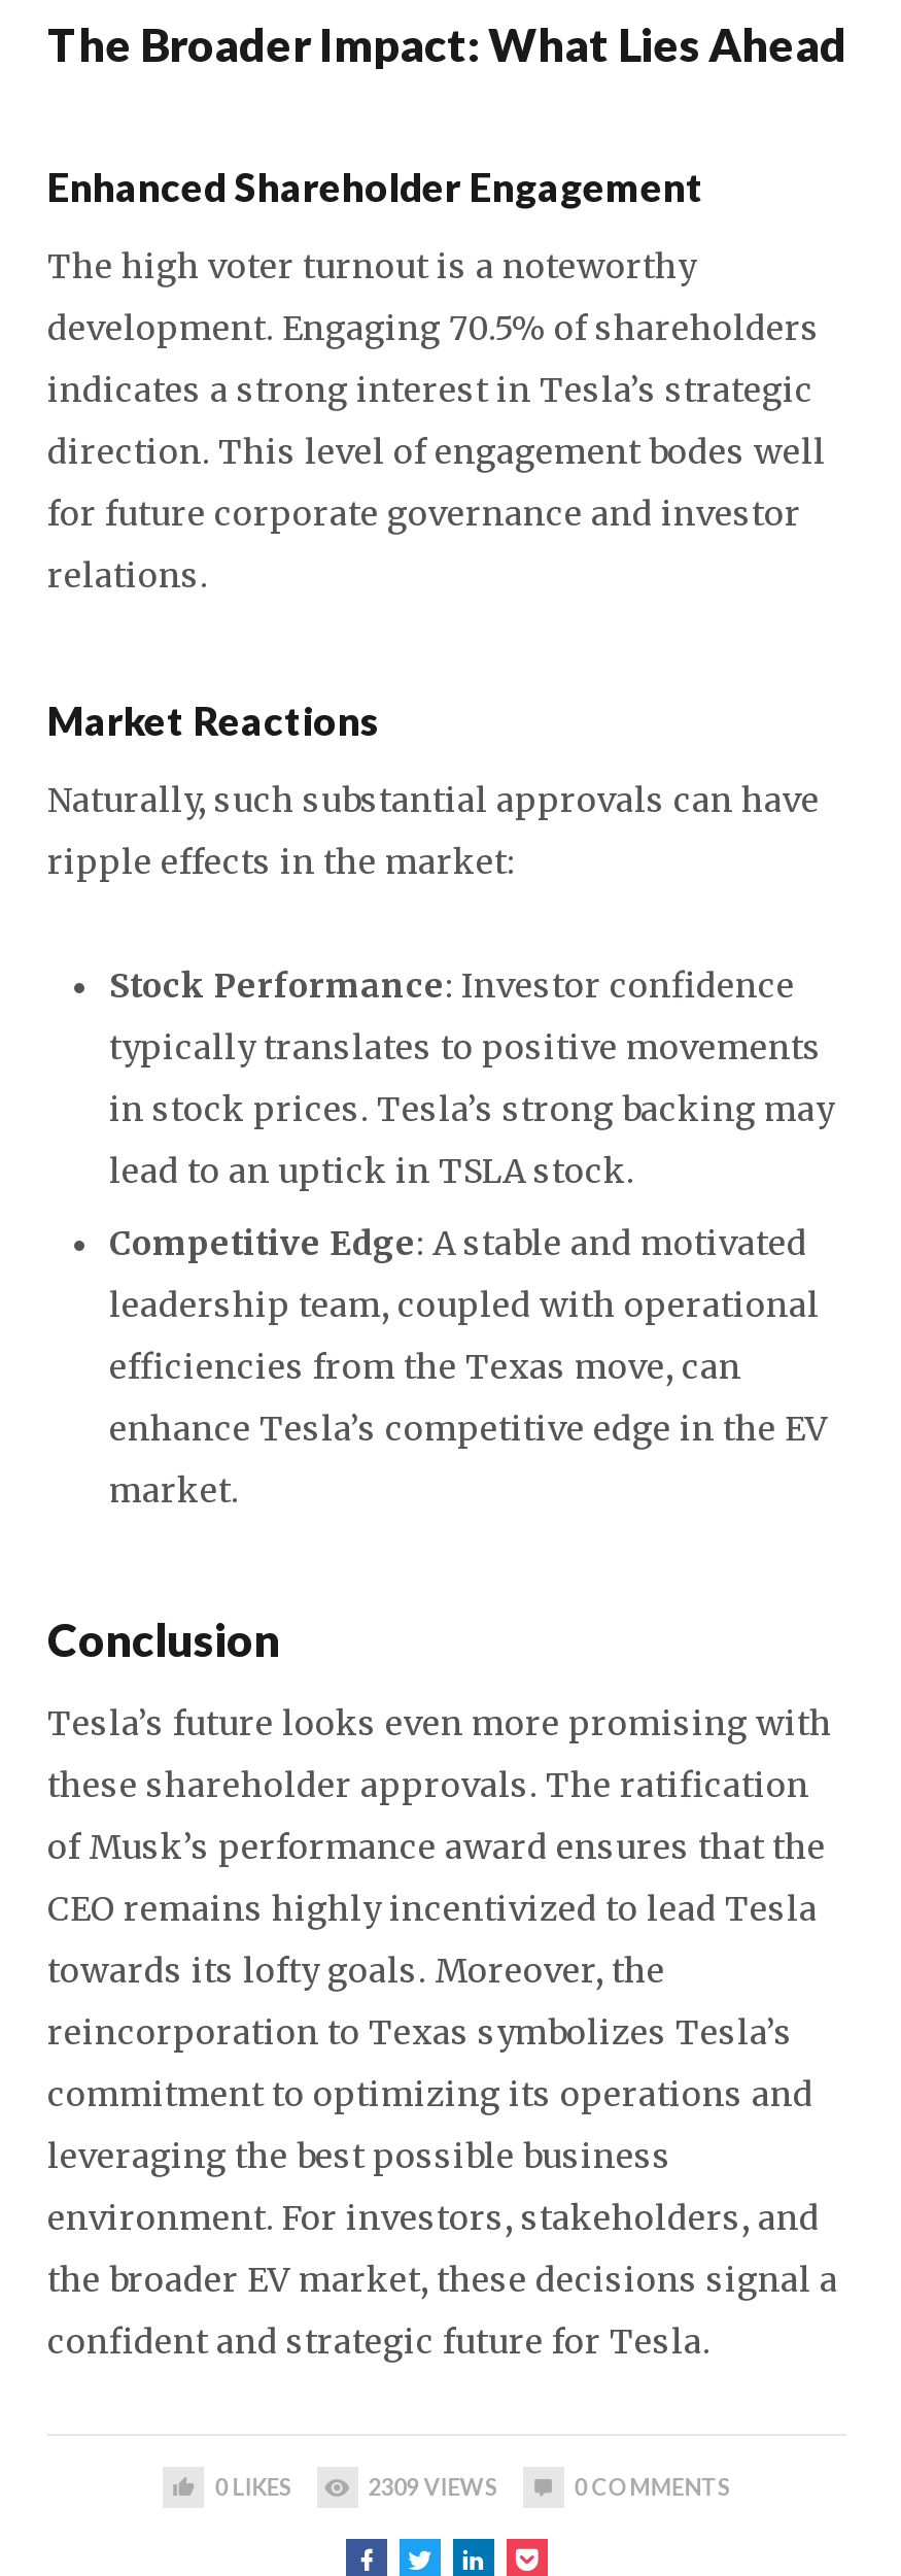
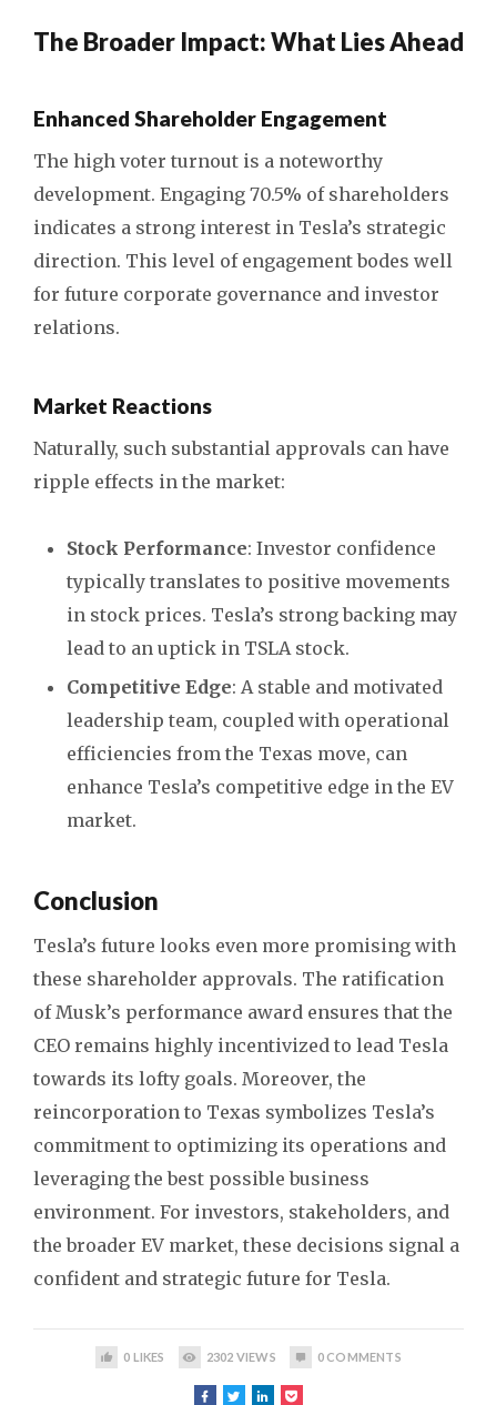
- 2309 VIEWS
+ 2302 VIEWS
